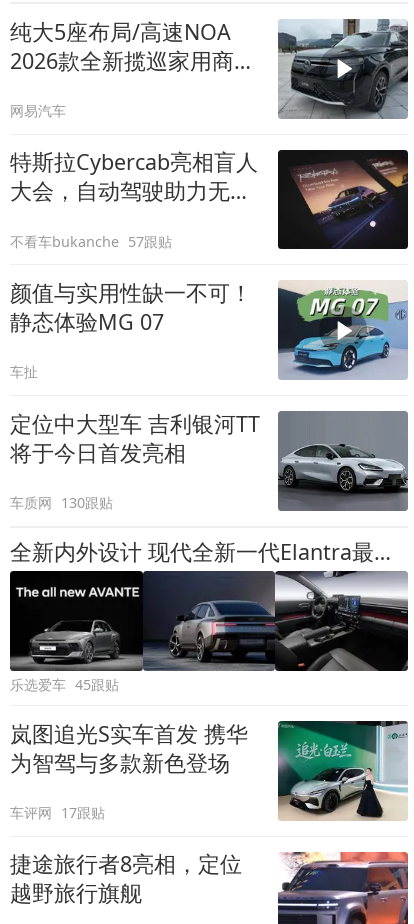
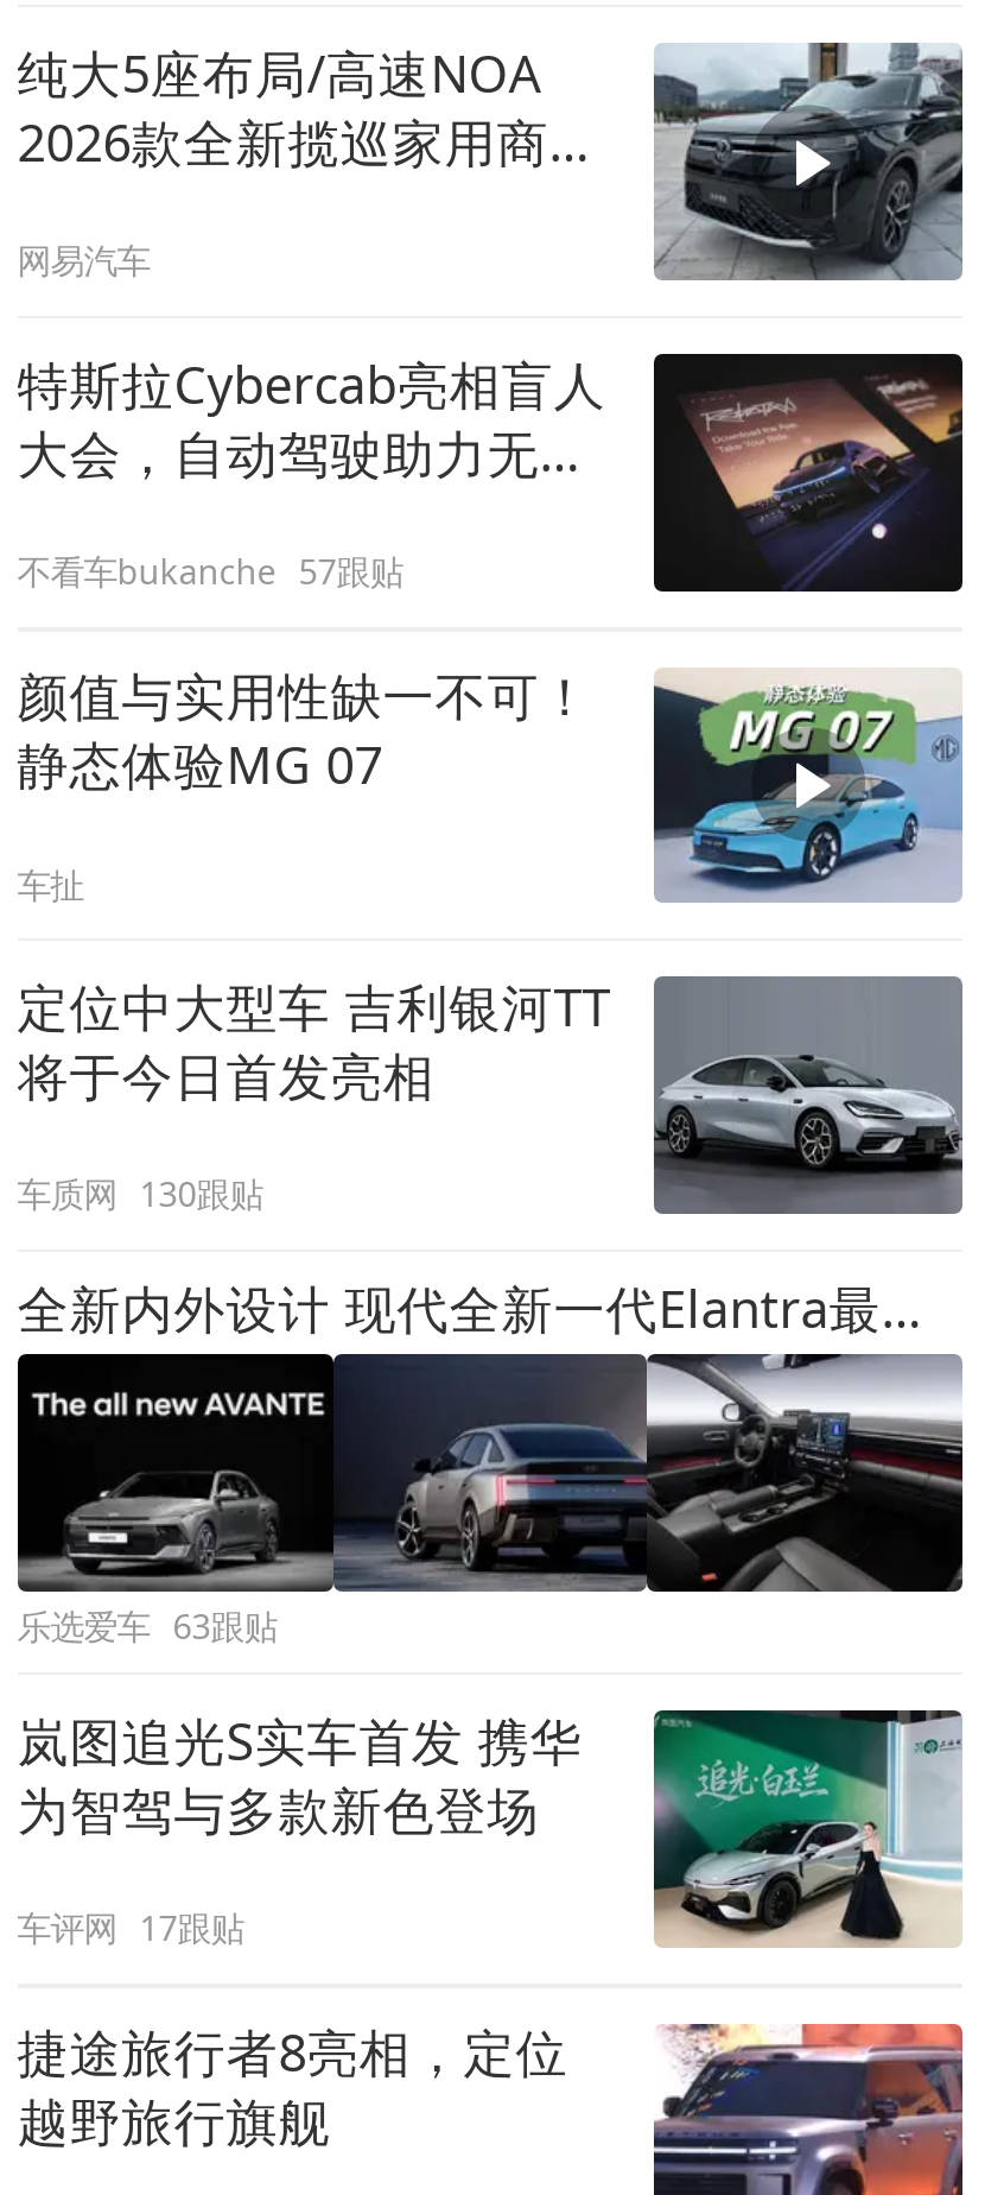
- 乐选爱车 45跟贴
+ 乐选爱车 63跟贴
